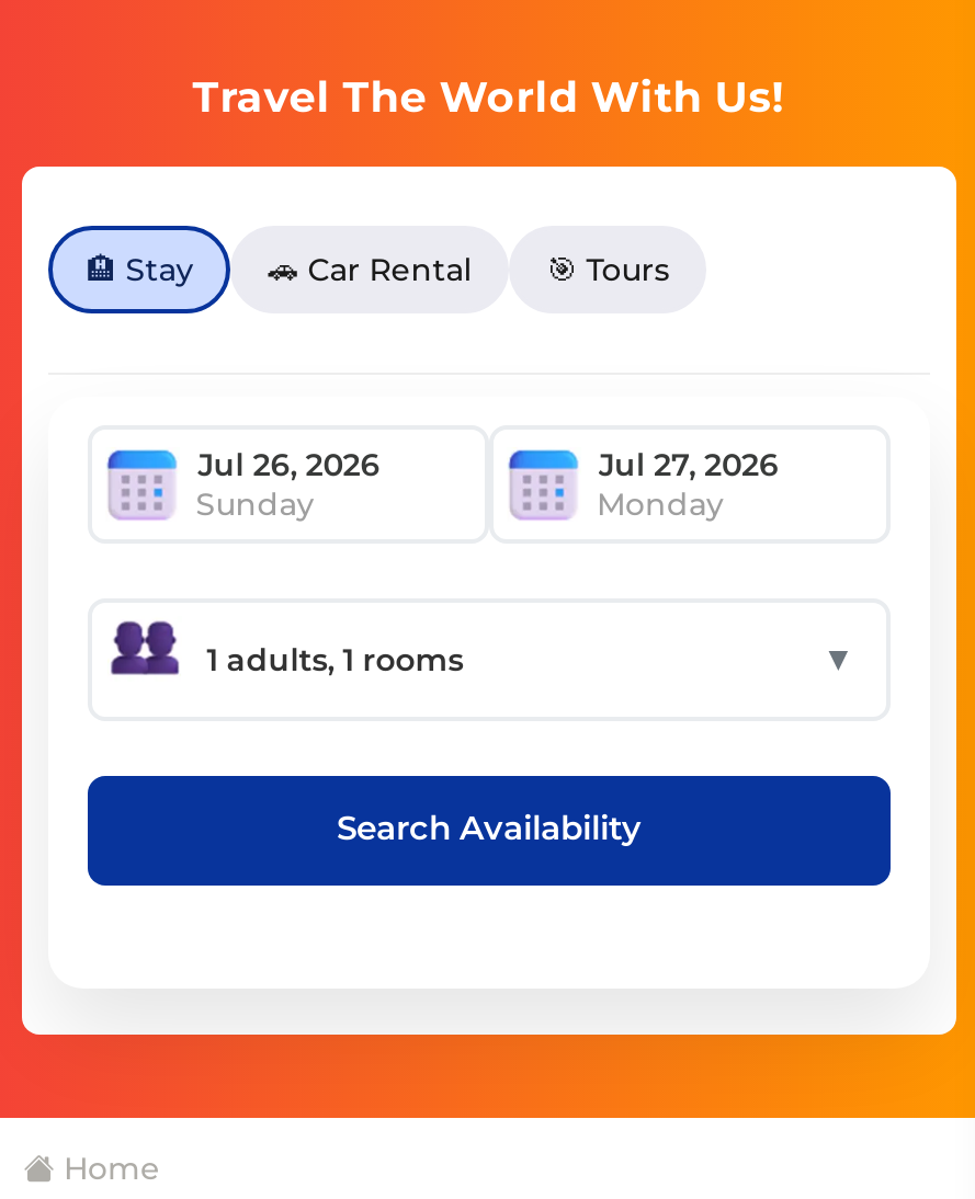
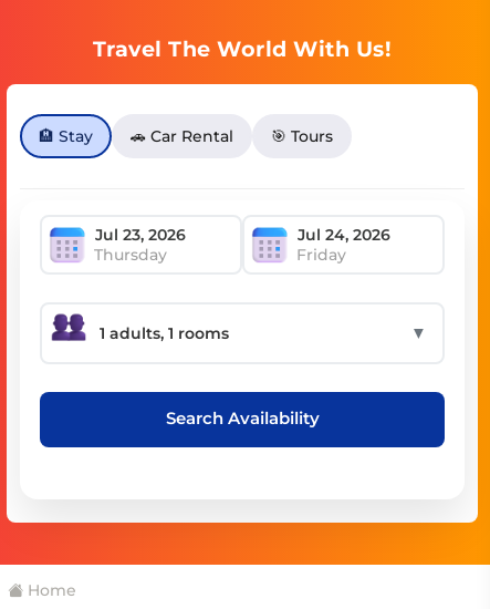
- Sunday
- Monday
+ Thursday
+ Friday
